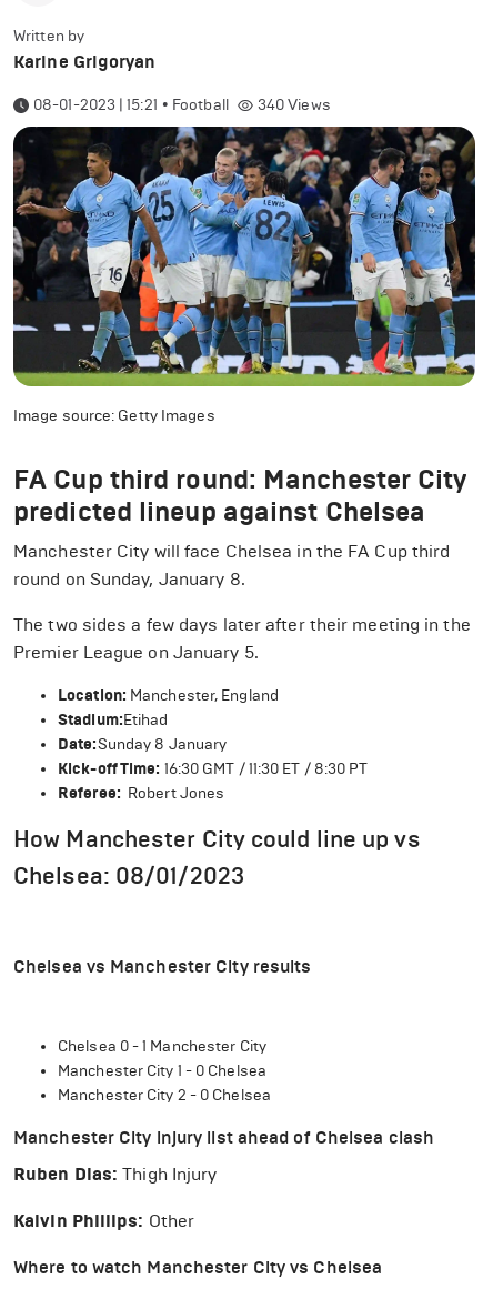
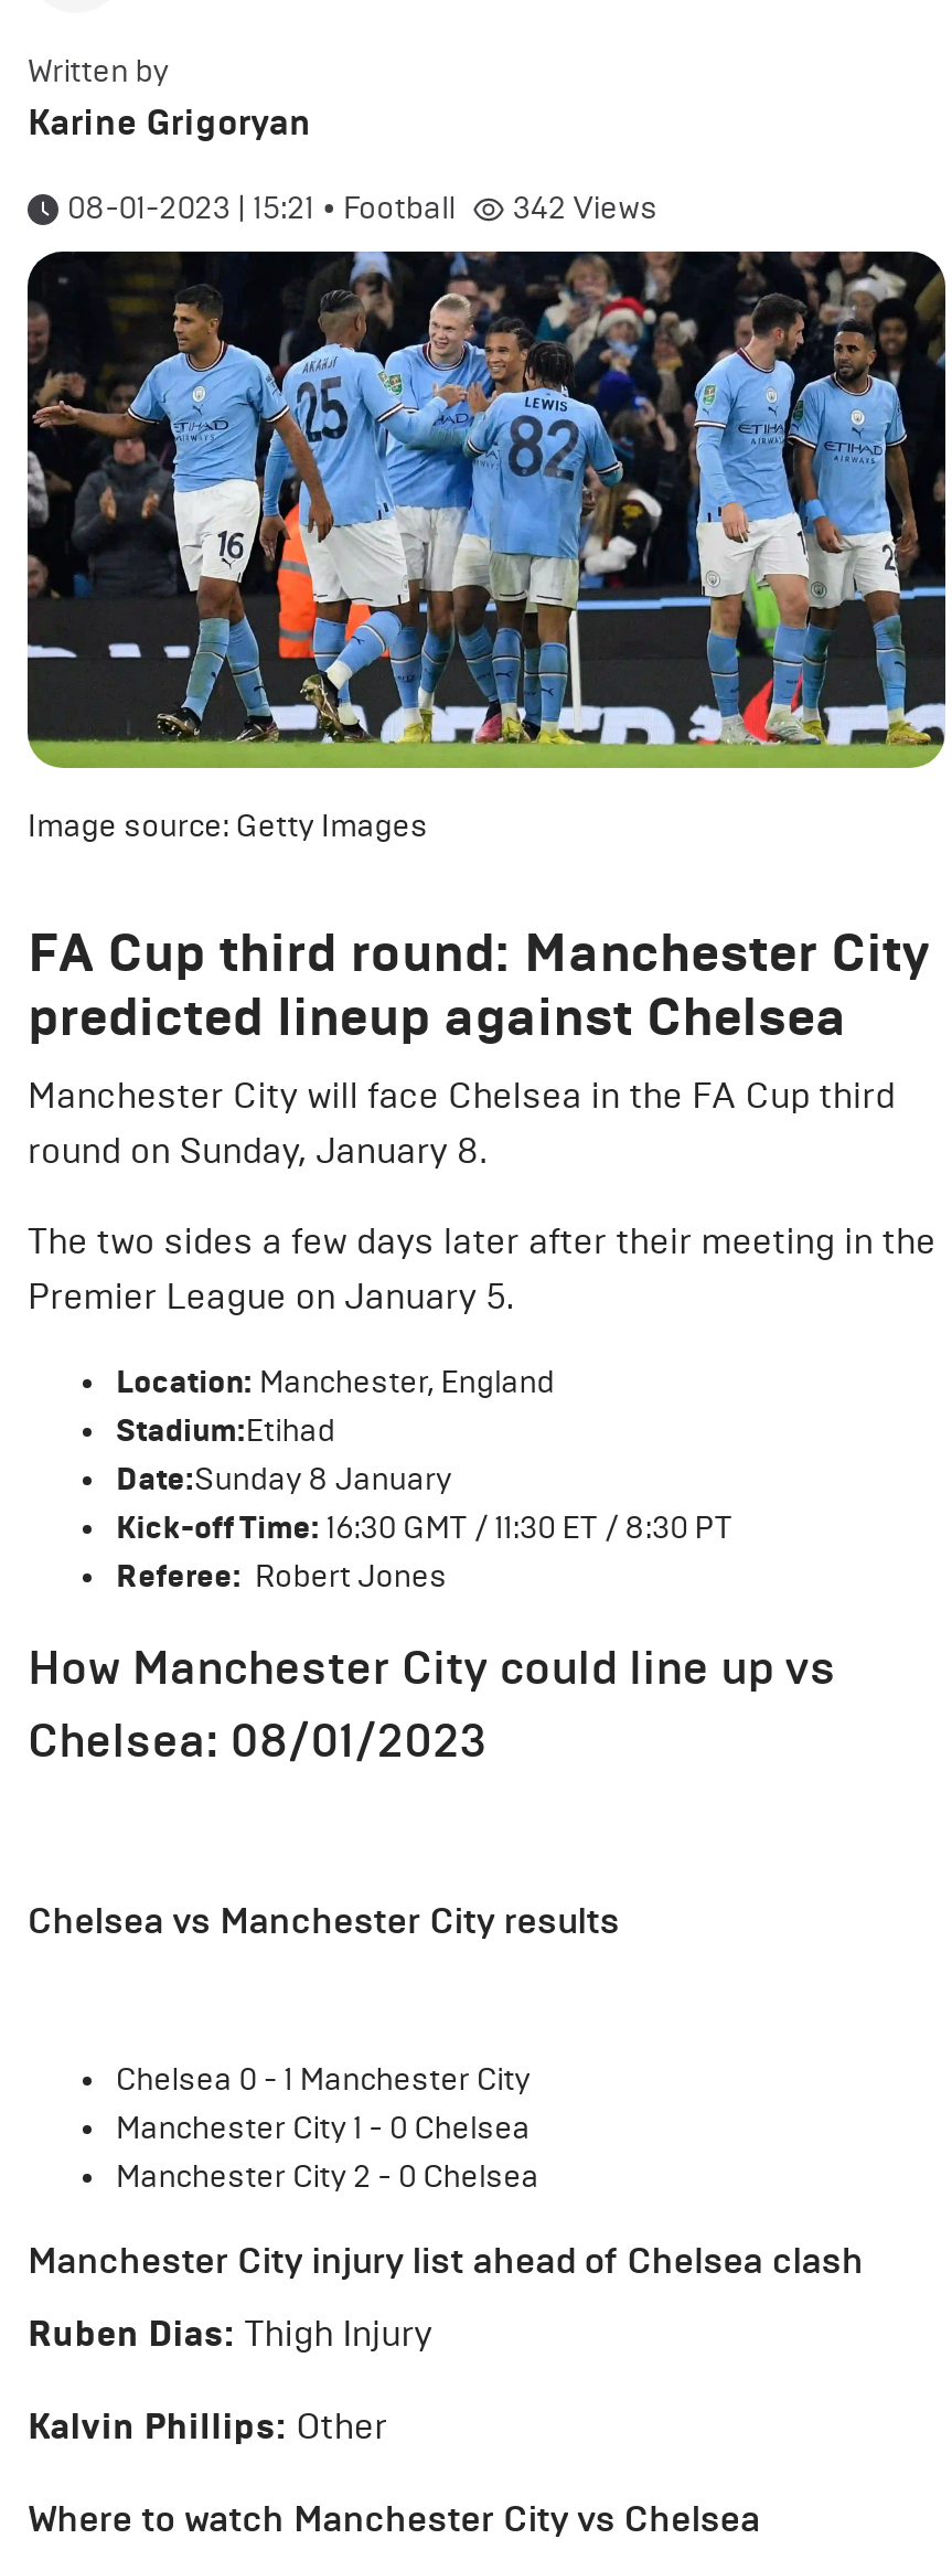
- 340 Views
+ 342 Views
